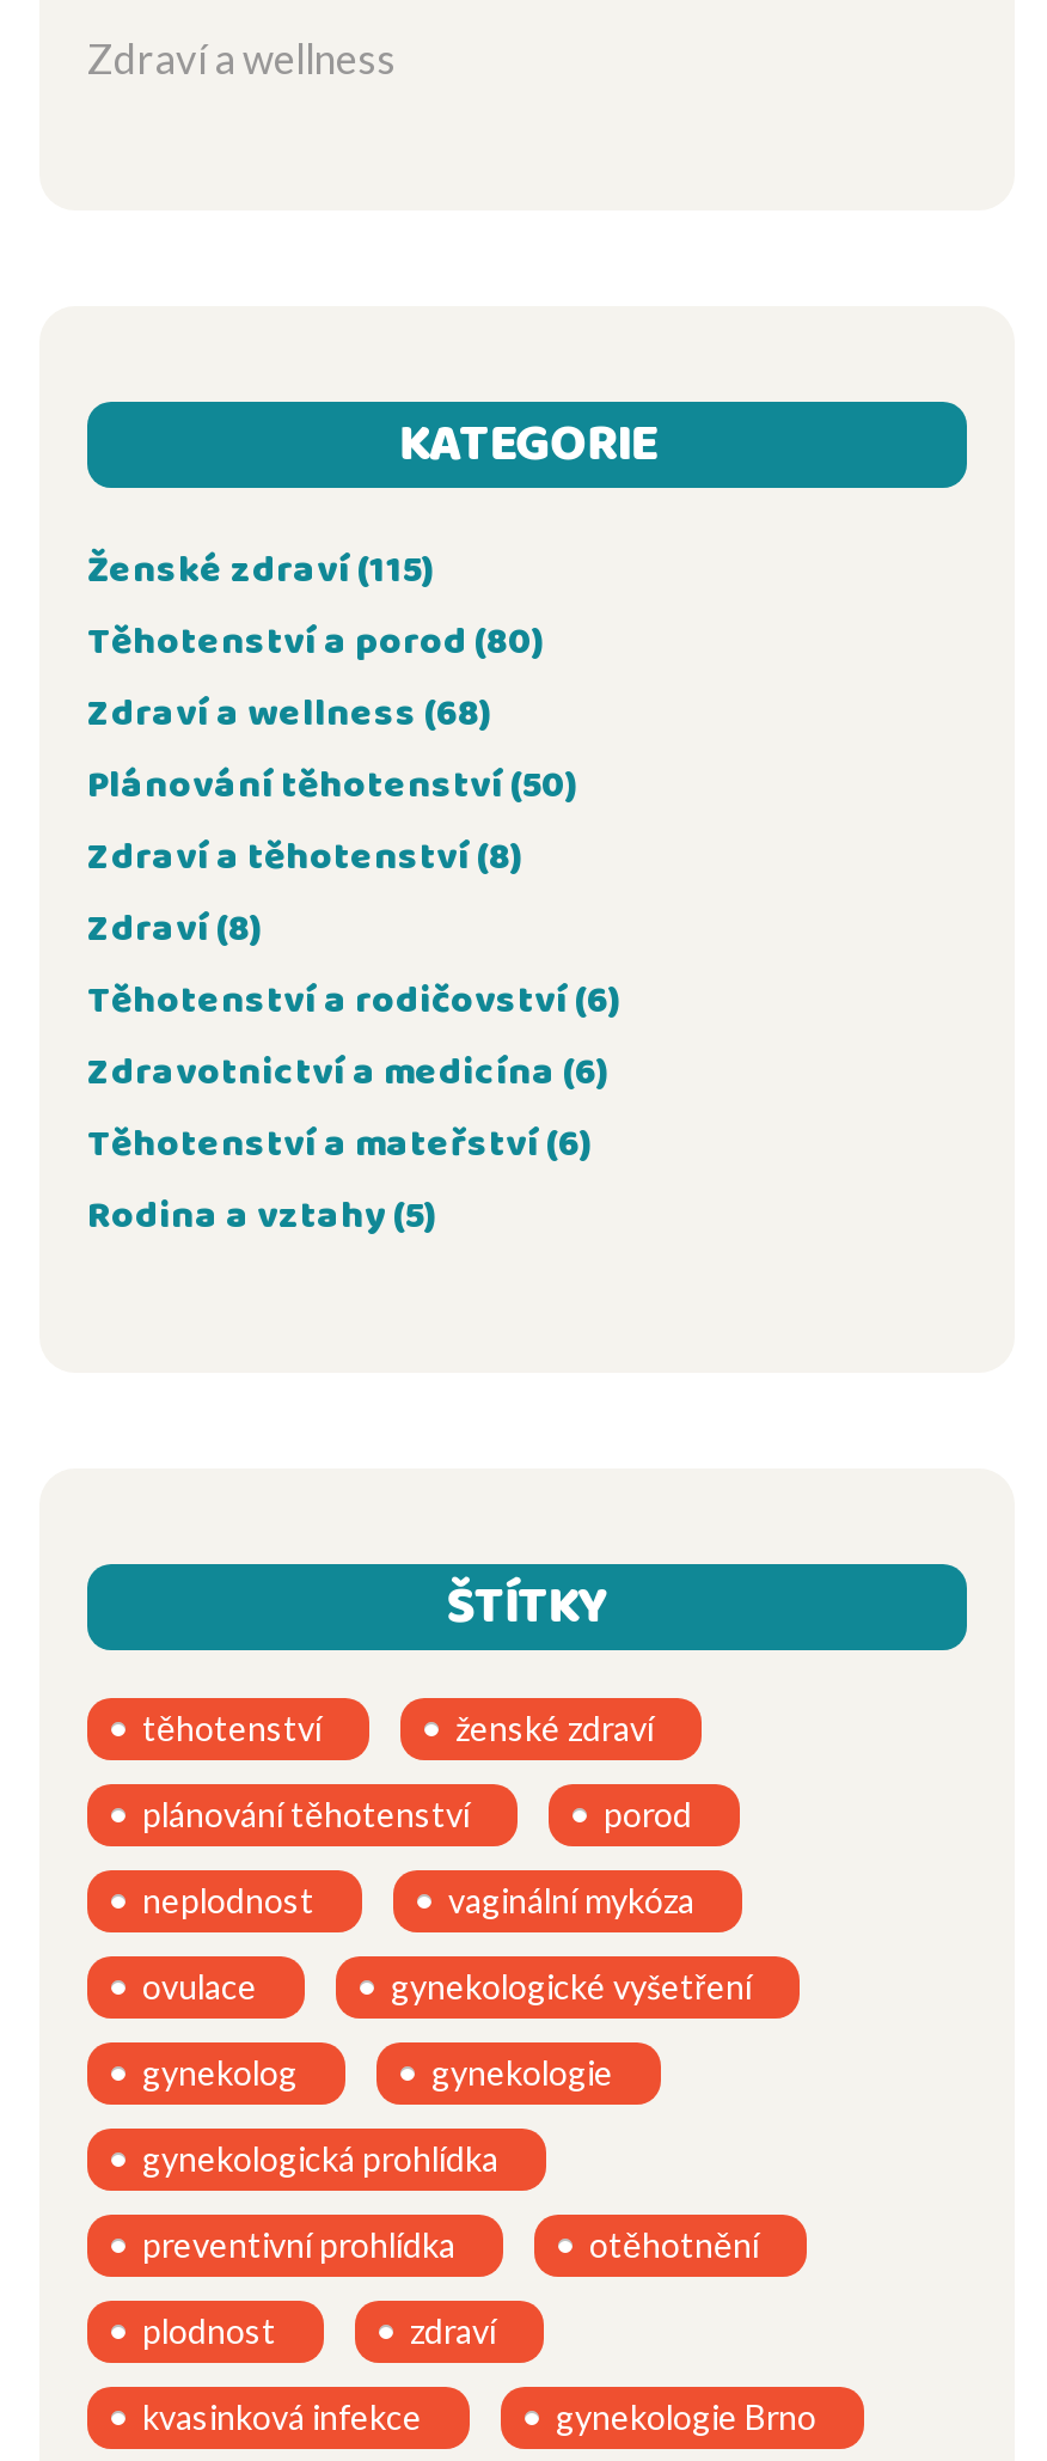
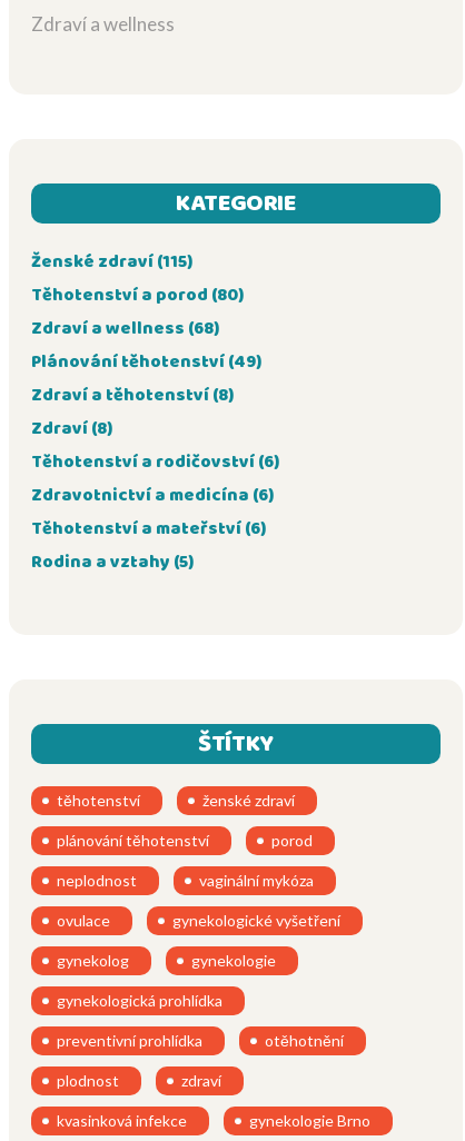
- Plánování těhotenství(50)
+ Plánování těhotenství(49)
